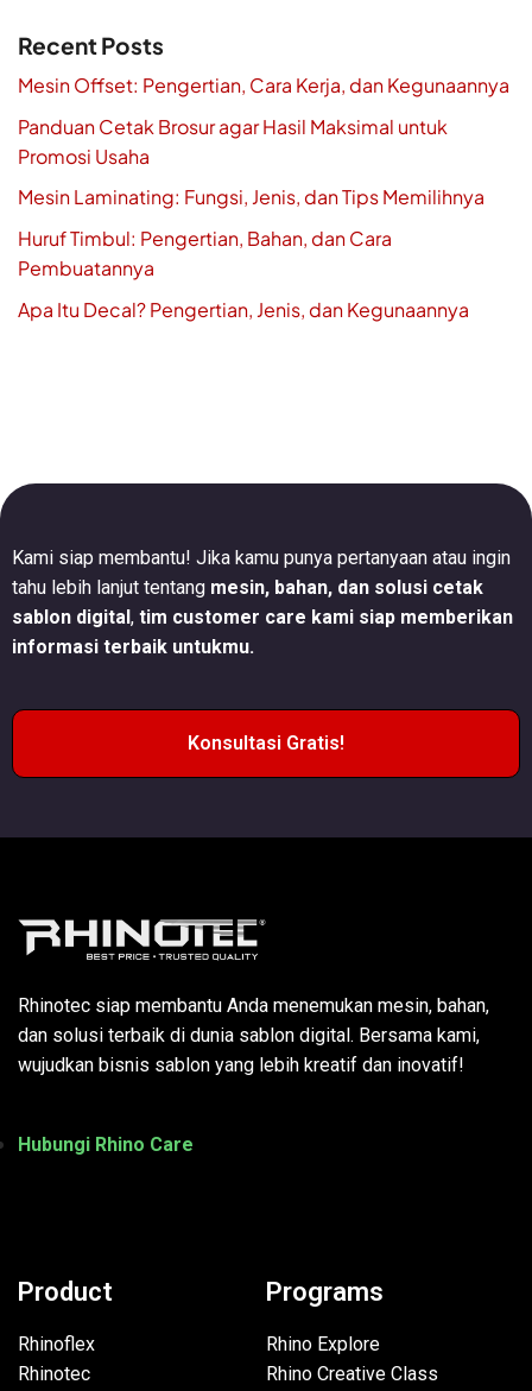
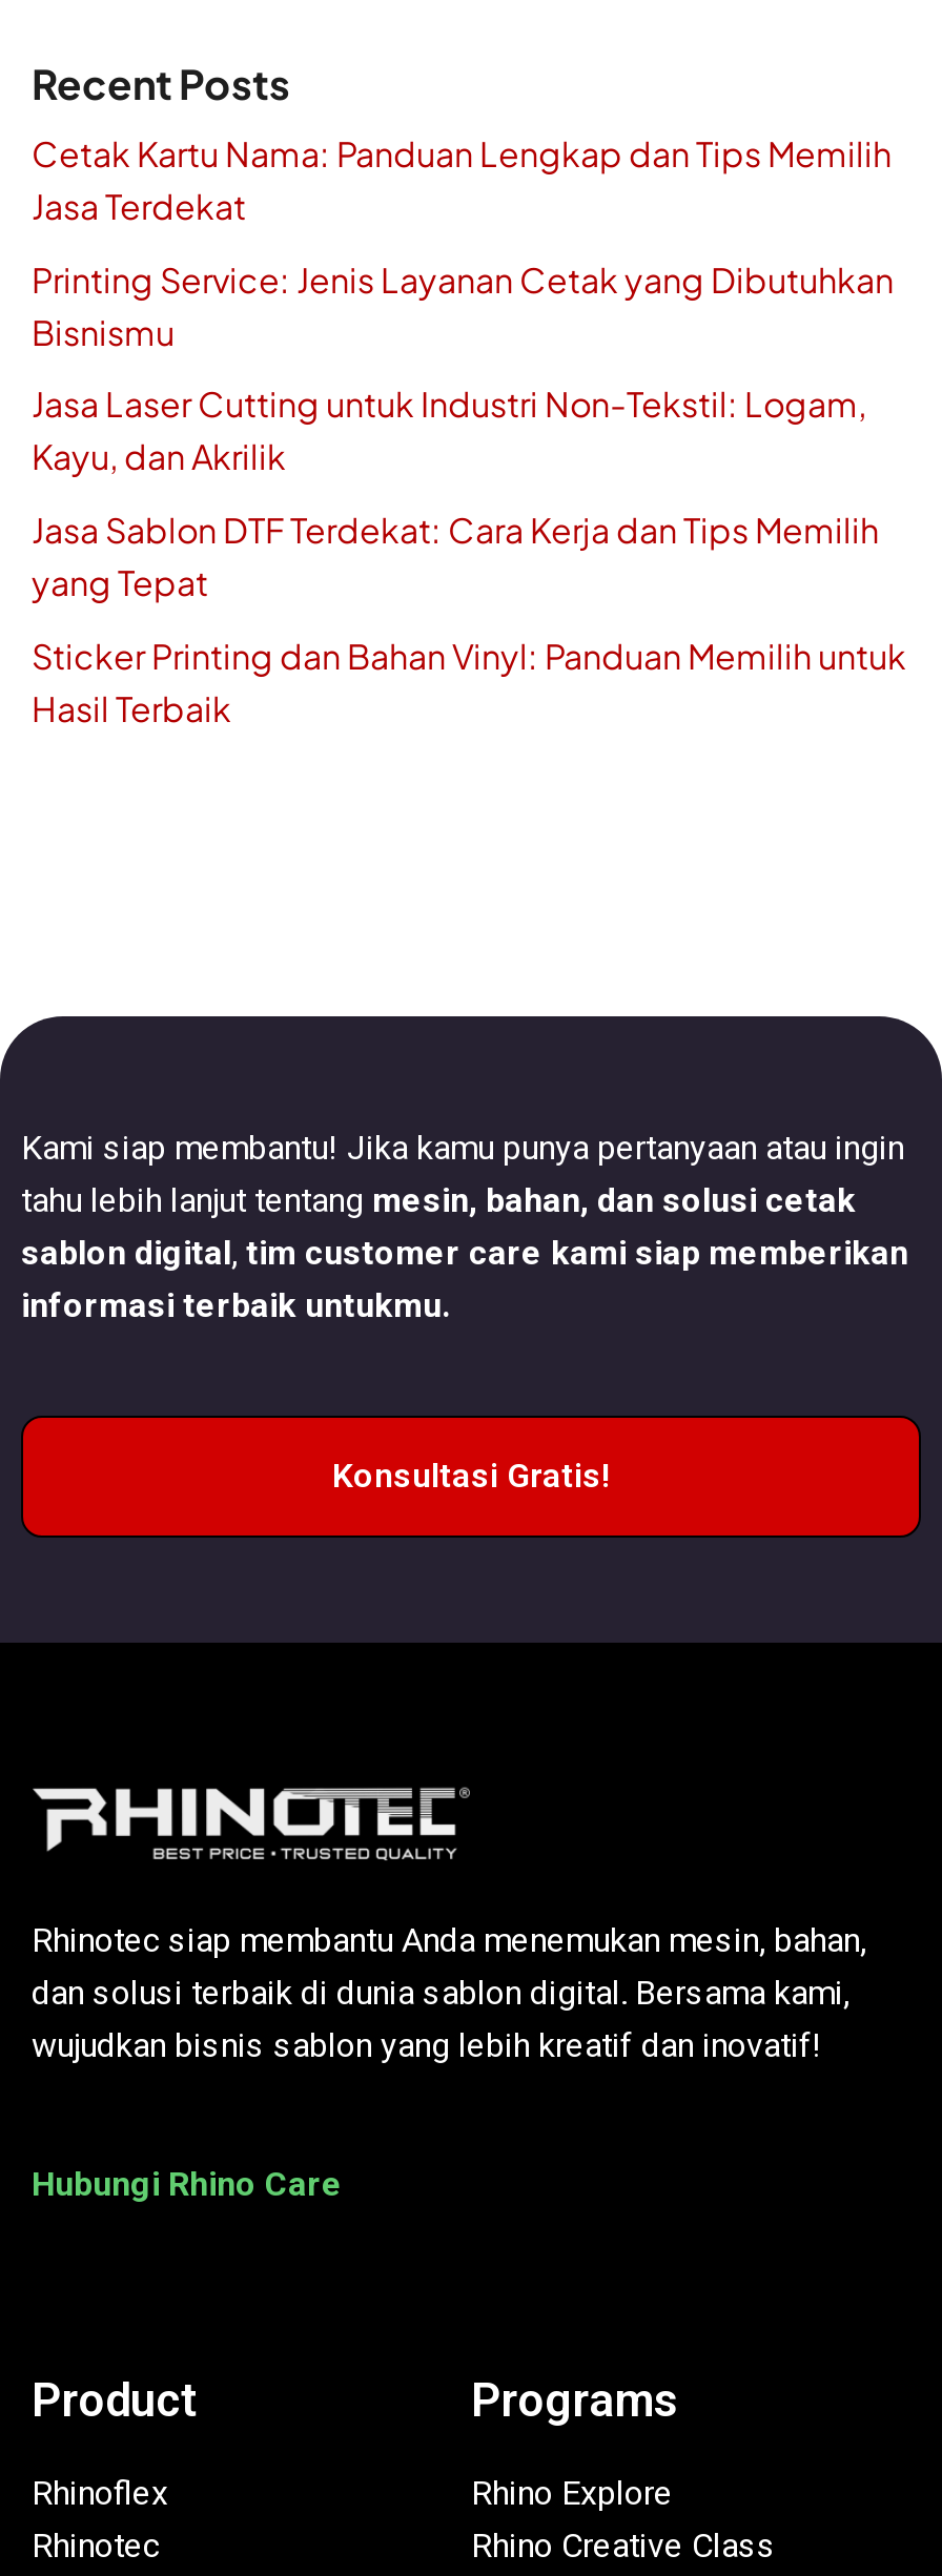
- Mesin Offset: Pengertian, Cara Kerja, dan Kegunaannya
+ Cetak Kartu Nama: Panduan Lengkap dan Tips Memilih
+ Jasa Terdekat

- Panduan Cetak Brosur agar Hasil Maksimal untuk
- Promosi Usaha
+ Printing Service: Jenis Layanan Cetak yang Dibutuhkan
+ Bisnismu

- Mesin Laminating: Fungsi, Jenis, dan Tips Memilihnya
+ Jasa Laser Cutting untuk Industri Non-Tekstil: Logam,
+ Kayu, dan Akrilik

- Huruf Timbul: Pengertian, Bahan, dan Cara
- Pembuatannya
+ Jasa Sablon DTF Terdekat: Cara Kerja dan Tips Memilih
+ yang Tepat

- Apa Itu Decal? Pengertian, Jenis, dan Kegunaannya
+ Sticker Printing dan Bahan Vinyl: Panduan Memilih untuk
+ Hasil Terbaik

moved down: Kami siap membantu! Jika kamu punya pertanyaan atau ingin | tahu lebih lanjut tentang mesin, bahan, dan solusi cetak | sablon digital, tim customer care kami siap memberikan | ... | wujudkan bisnis sablon yang lebih kreatif dan inovatif! | Hubungi Rhino Care
